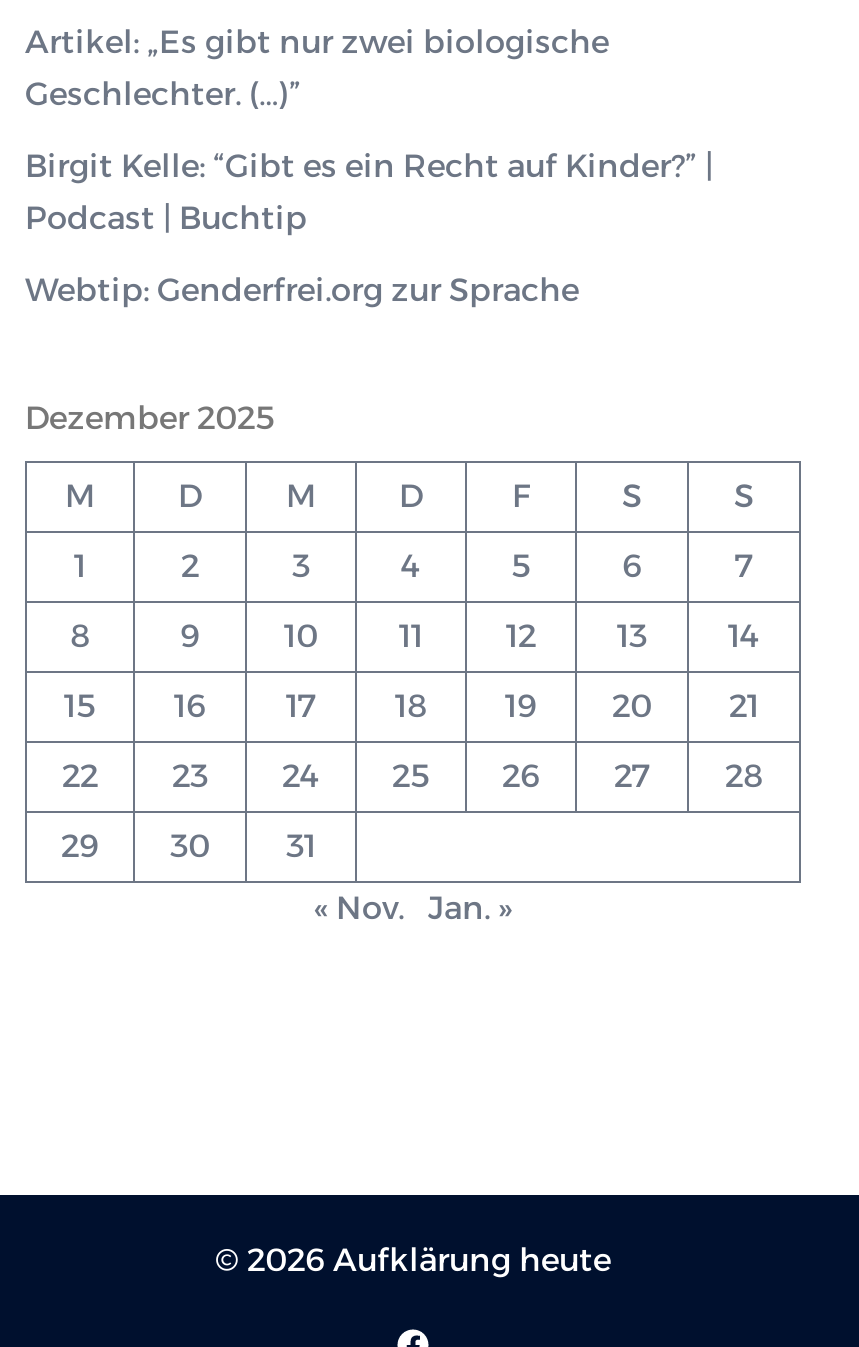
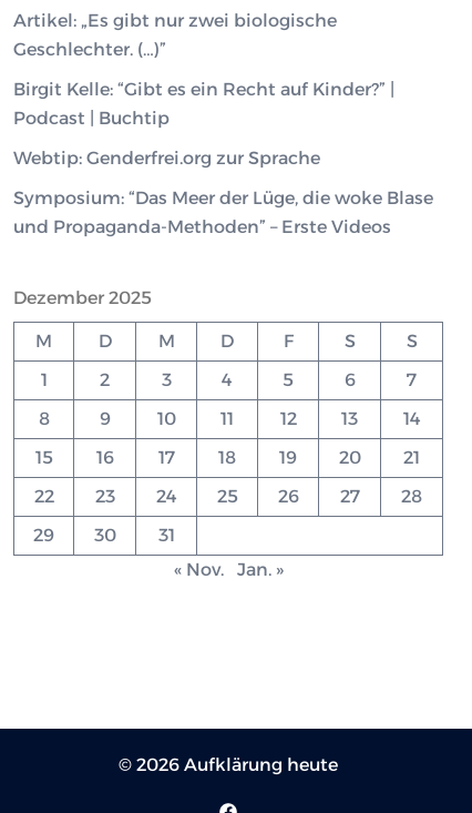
+ Symposium: “Das Meer der Lüge, die woke Blase
+ und Propaganda-Methoden” – Erste Videos
